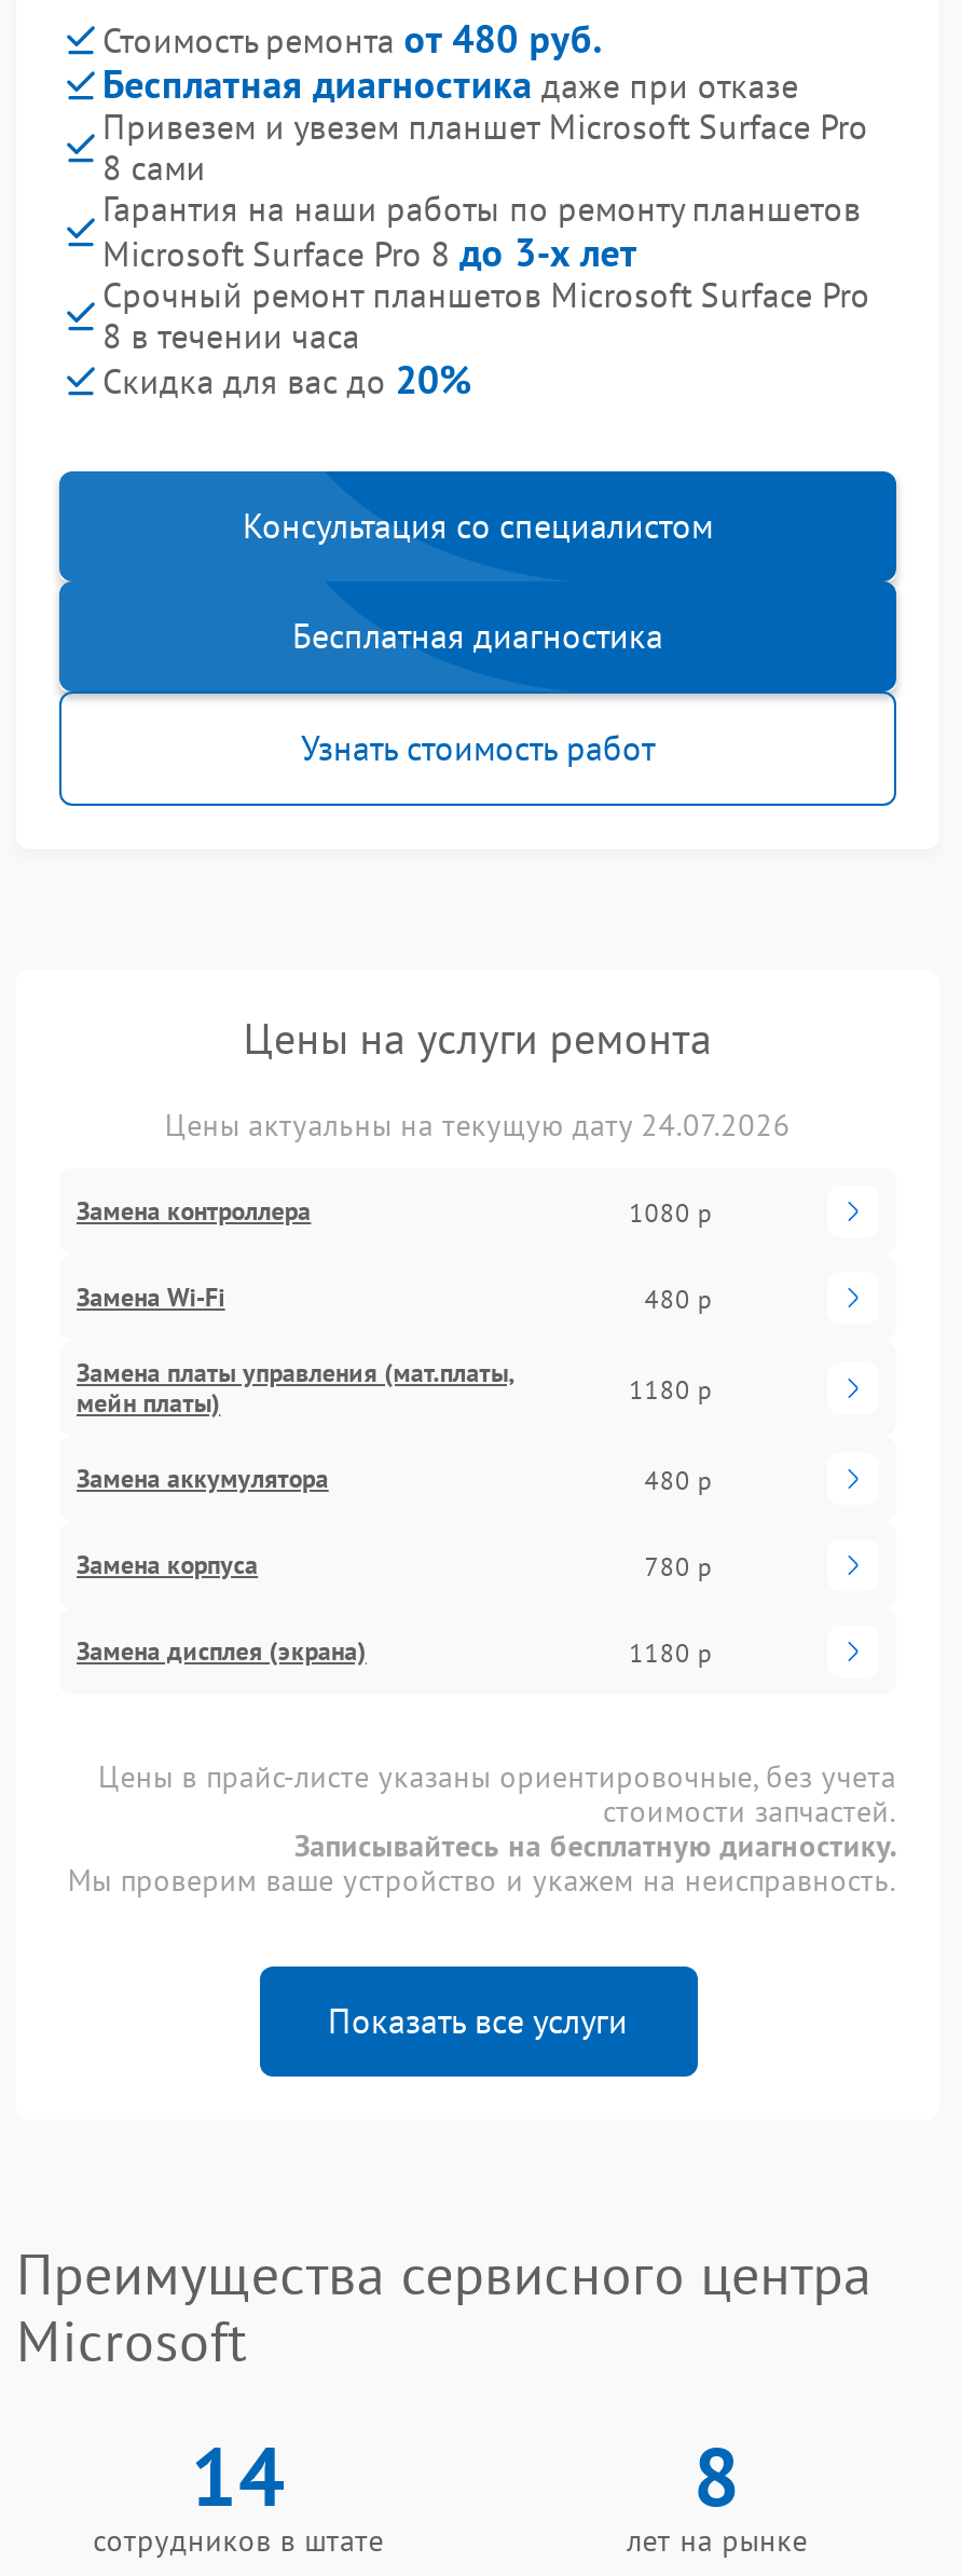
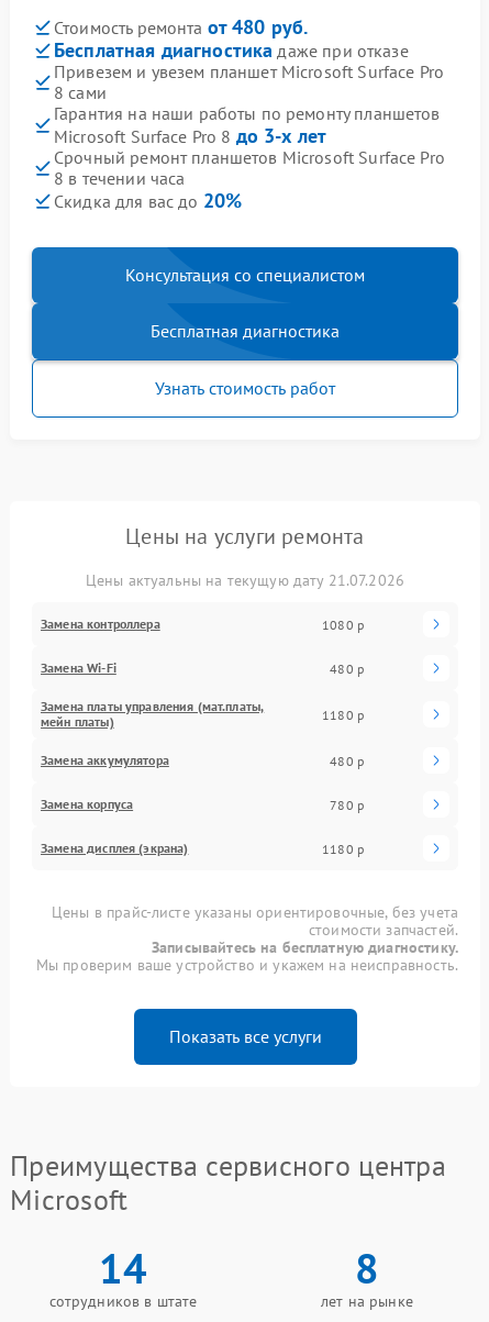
- Цены актуальны на текущую дату 24.07.2026
+ Цены актуальны на текущую дату 21.07.2026
